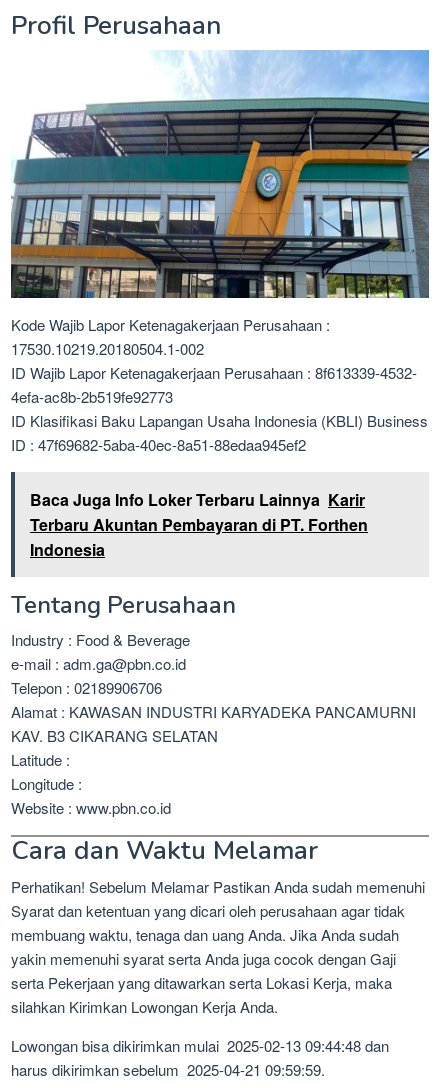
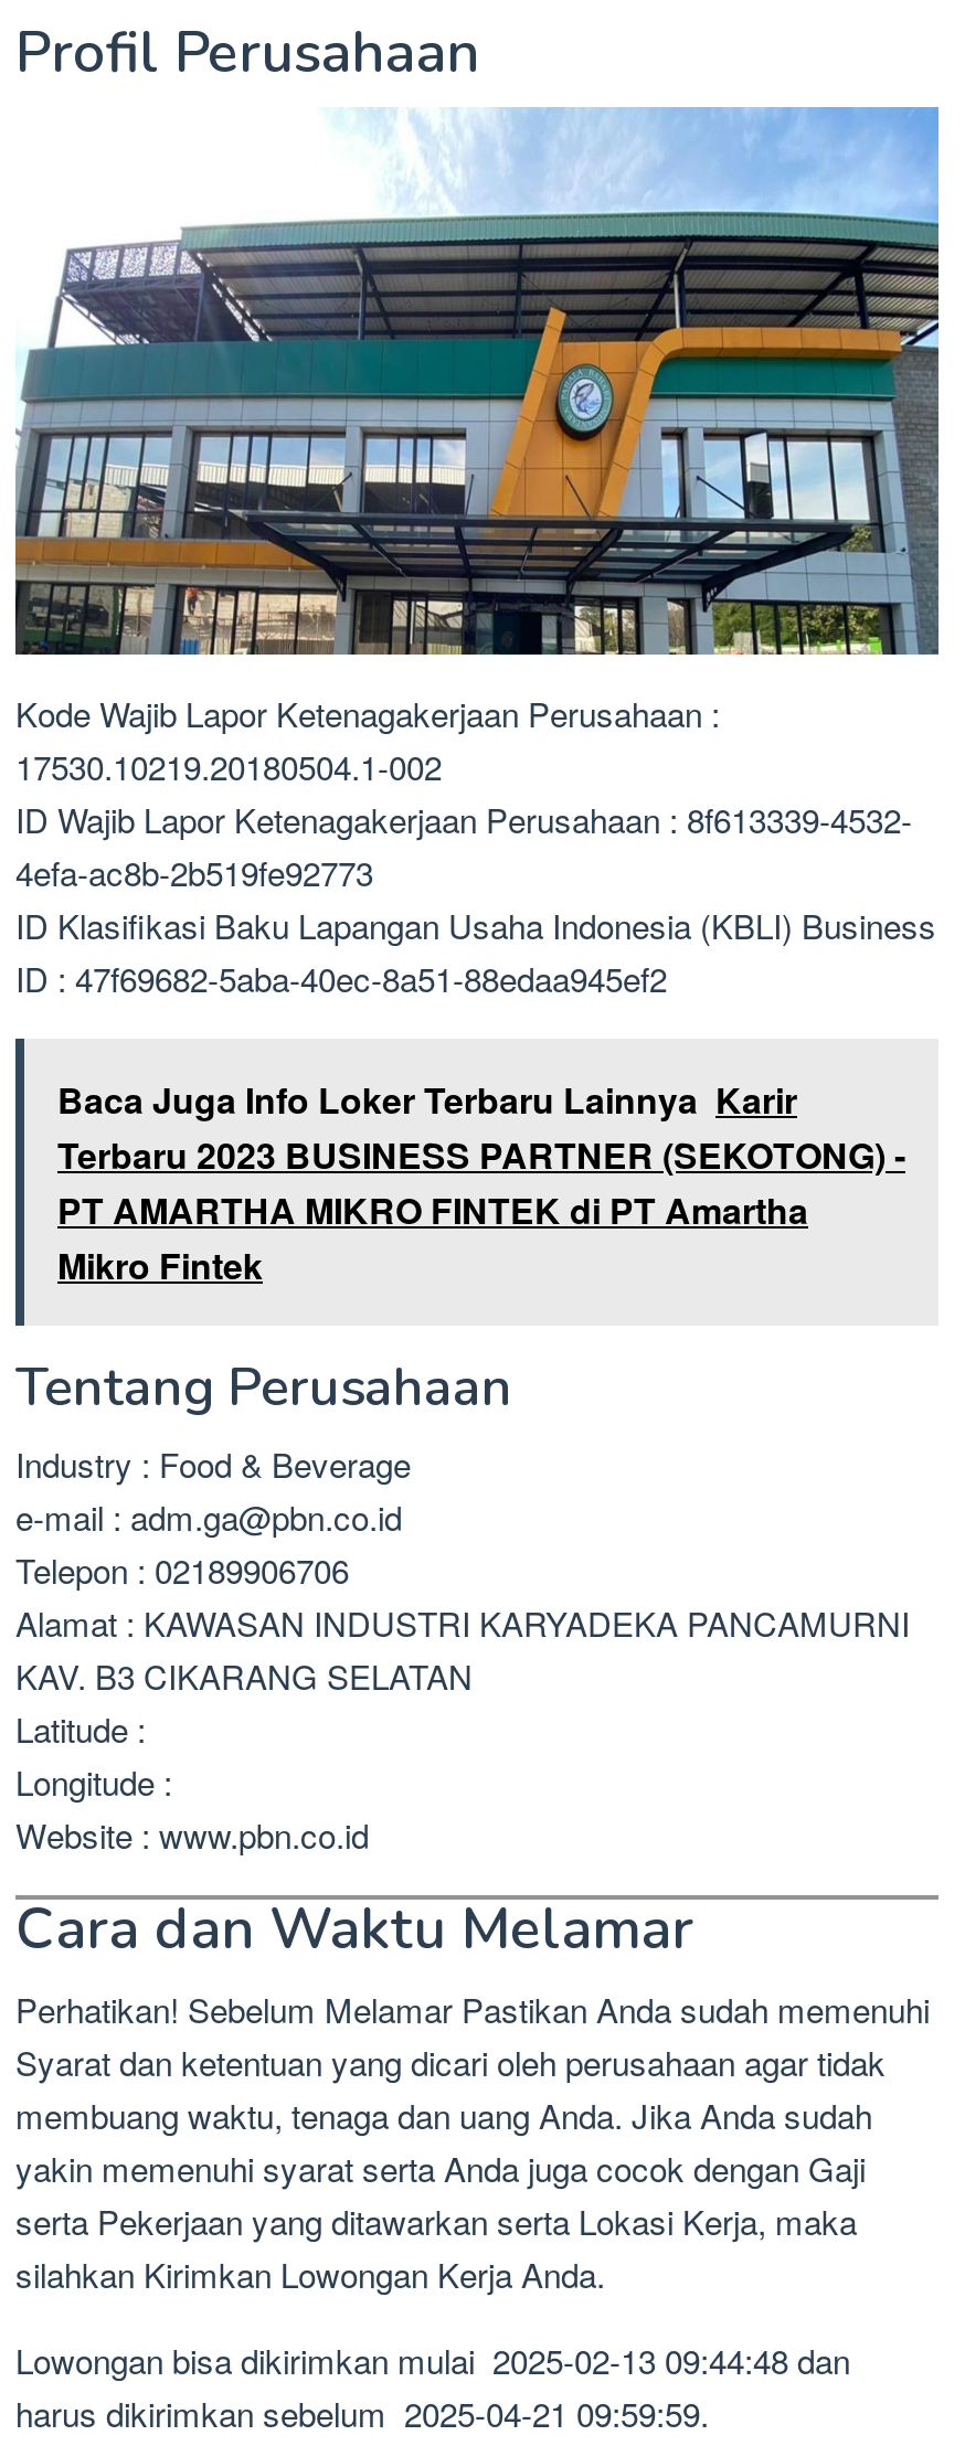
- Terbaru Akuntan Pembayaran di PT. Forthen
- Indonesia
+ Terbaru 2023 BUSINESS PARTNER (SEKOTONG) -
+ PT AMARTHA MIKRO FINTEK di PT Amartha
+ Mikro Fintek
